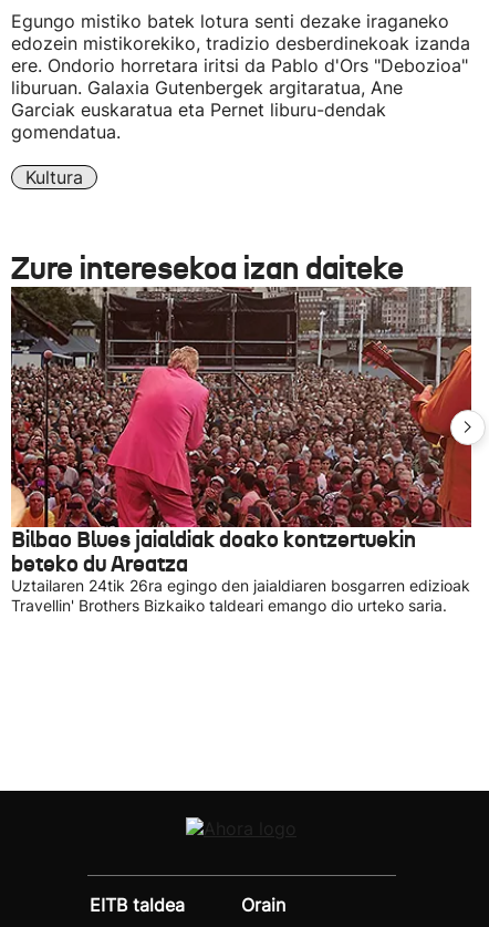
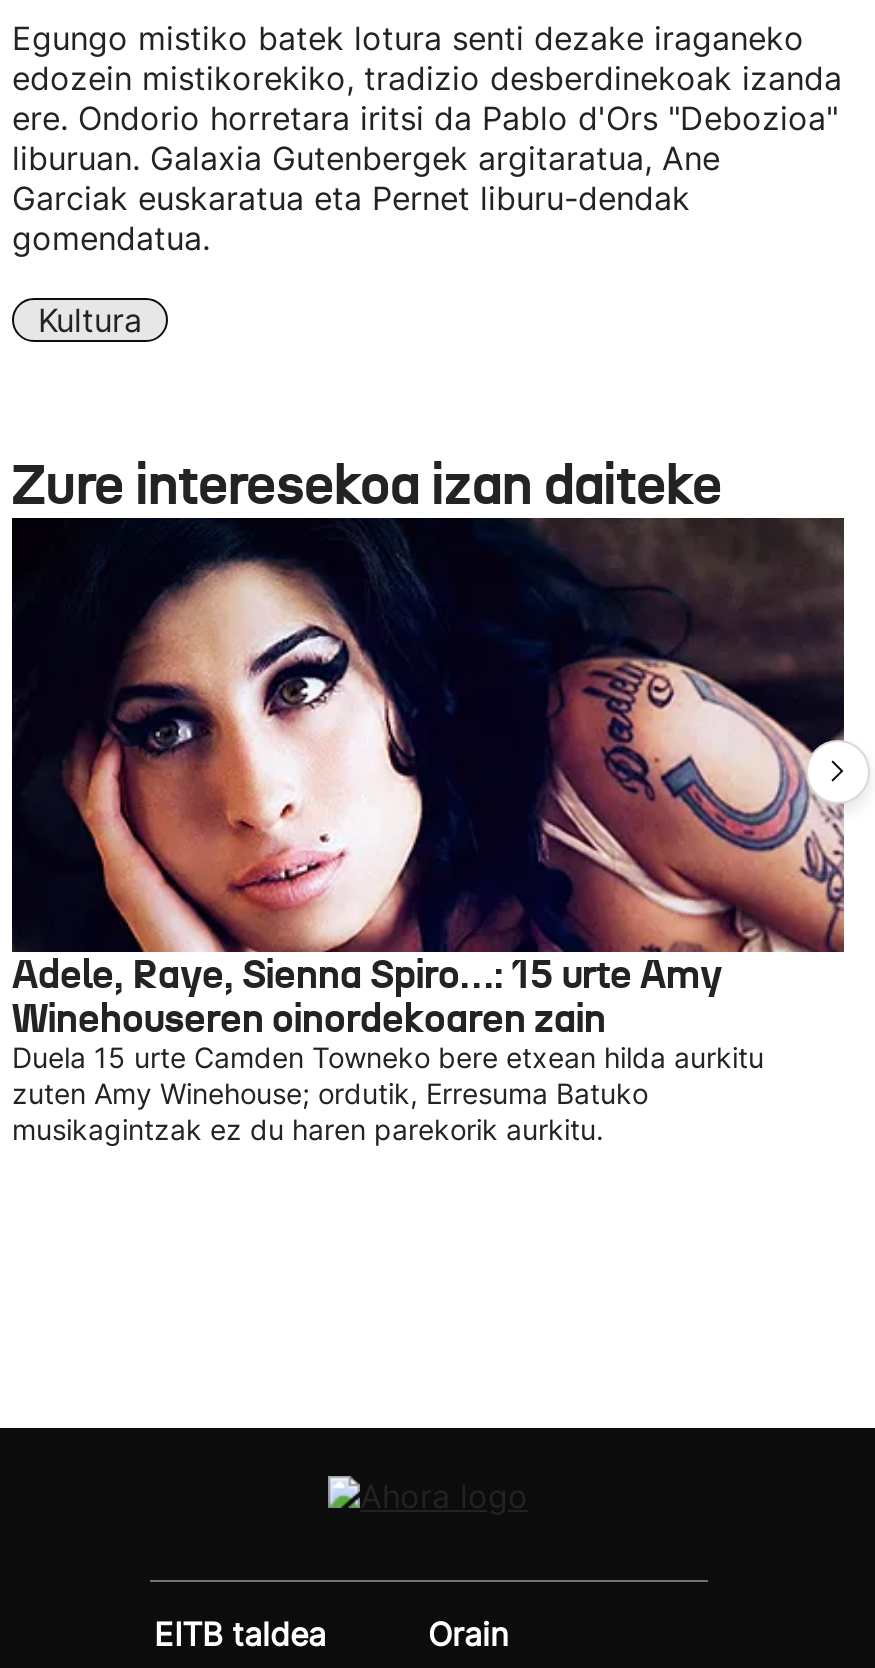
- [image]
- Bilbao Blues jaialdiak doako kontzertuekin
- beteko du Areatza
- Uztailaren 24tik 26ra egingo den jaialdiaren bosgarren edizioak
- Travellin' Brothers Bizkaiko taldeari emango dio urteko saria.
+ [image]
+ Adele, Raye, Sienna Spiro…: 15 urte Amy
+ Winehouseren oinordekoaren zain
+ Duela 15 urte Camden Towneko bere etxean hilda aurkitu
+ zuten Amy Winehouse; ordutik, Erresuma Batuko
+ musikagintzak ez du haren parekorik aurkitu.
